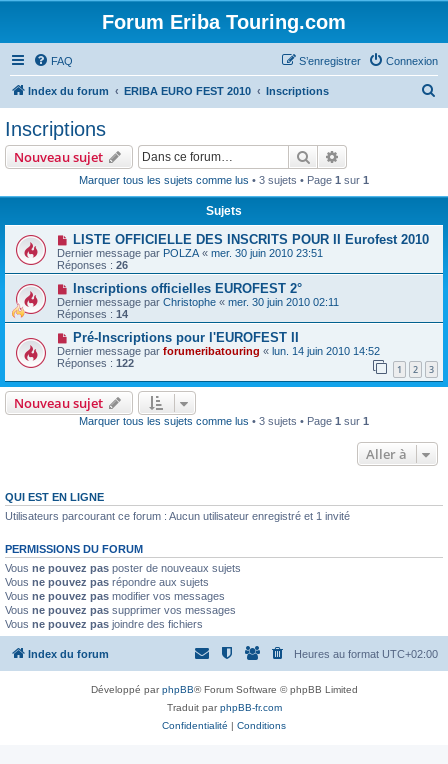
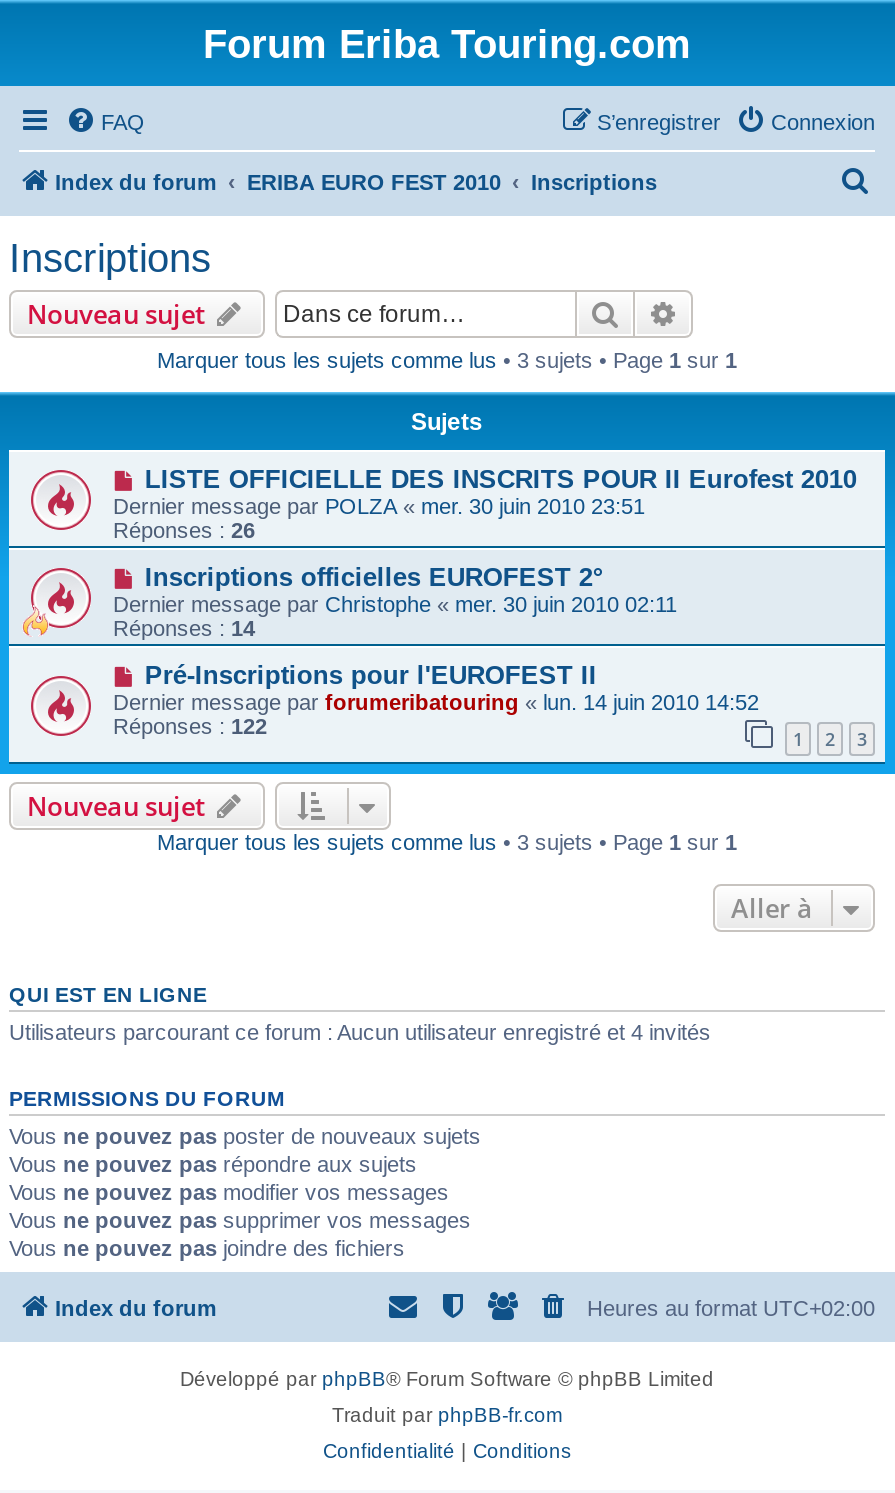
- Utilisateurs parcourant ce forum : Aucun utilisateur enregistré et 1 invité
+ Utilisateurs parcourant ce forum : Aucun utilisateur enregistré et 4 invités
